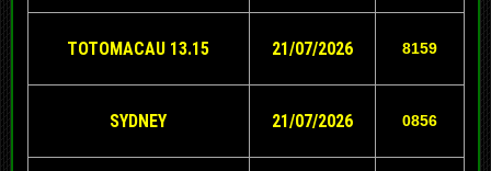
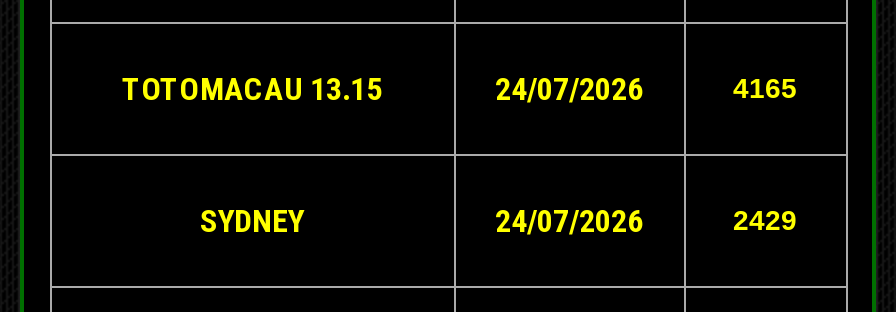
- 21/07/2026
- 8159
+ 24/07/2026
+ 4165

- 21/07/2026
+ 24/07/2026

- 0856
+ 2429
